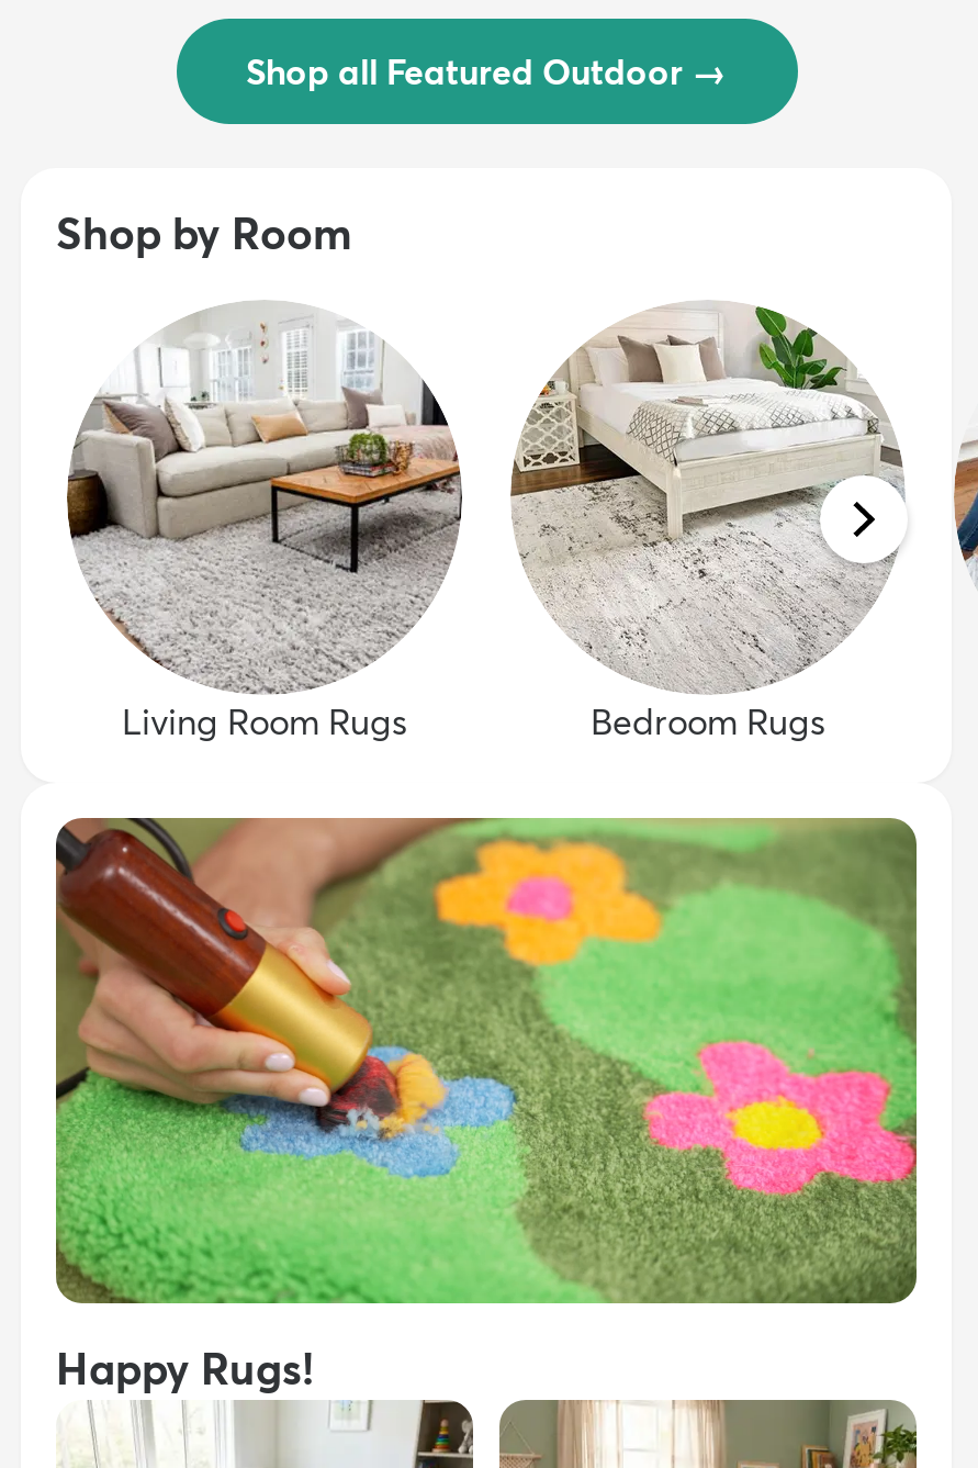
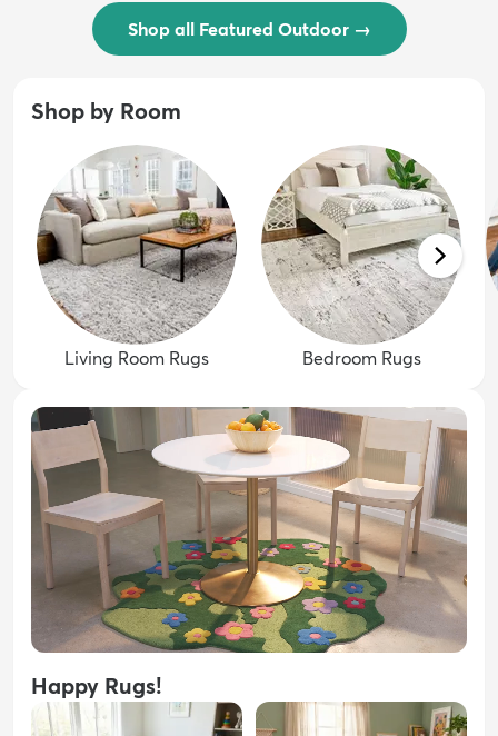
- [image]
+ [image]
